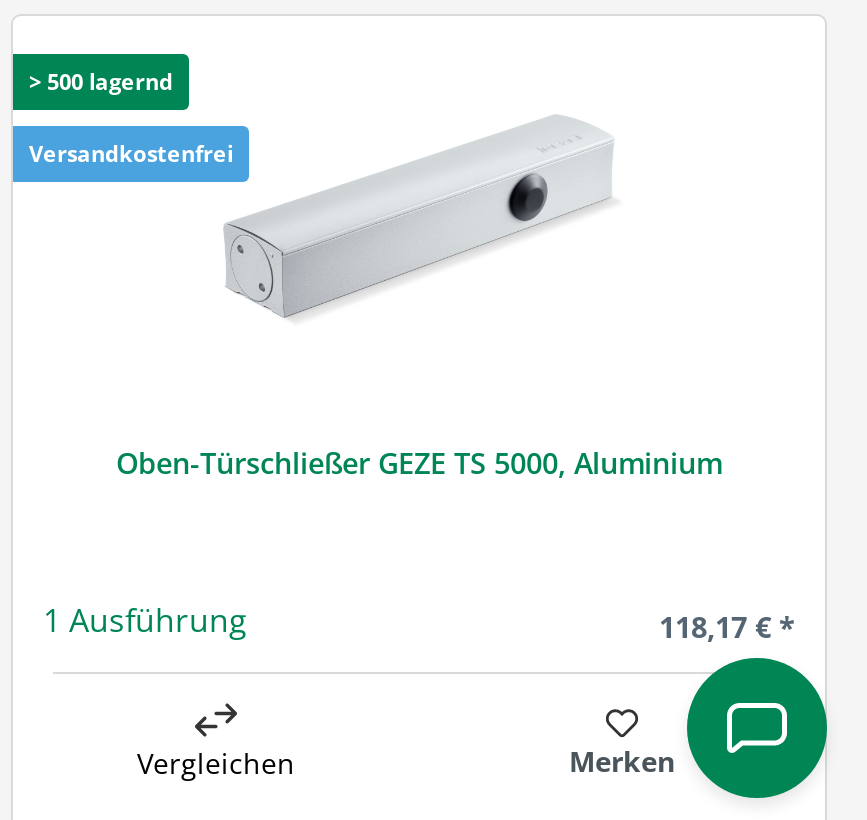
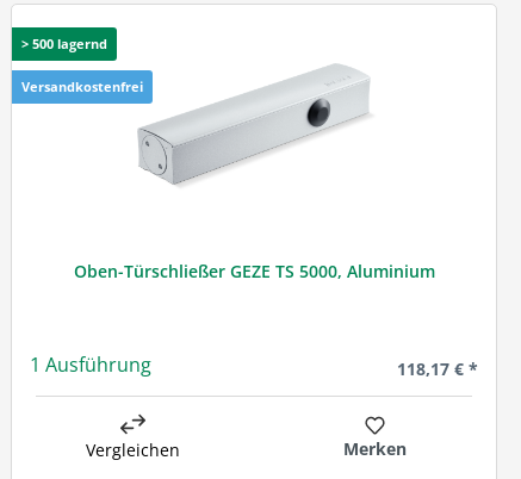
- [image]
